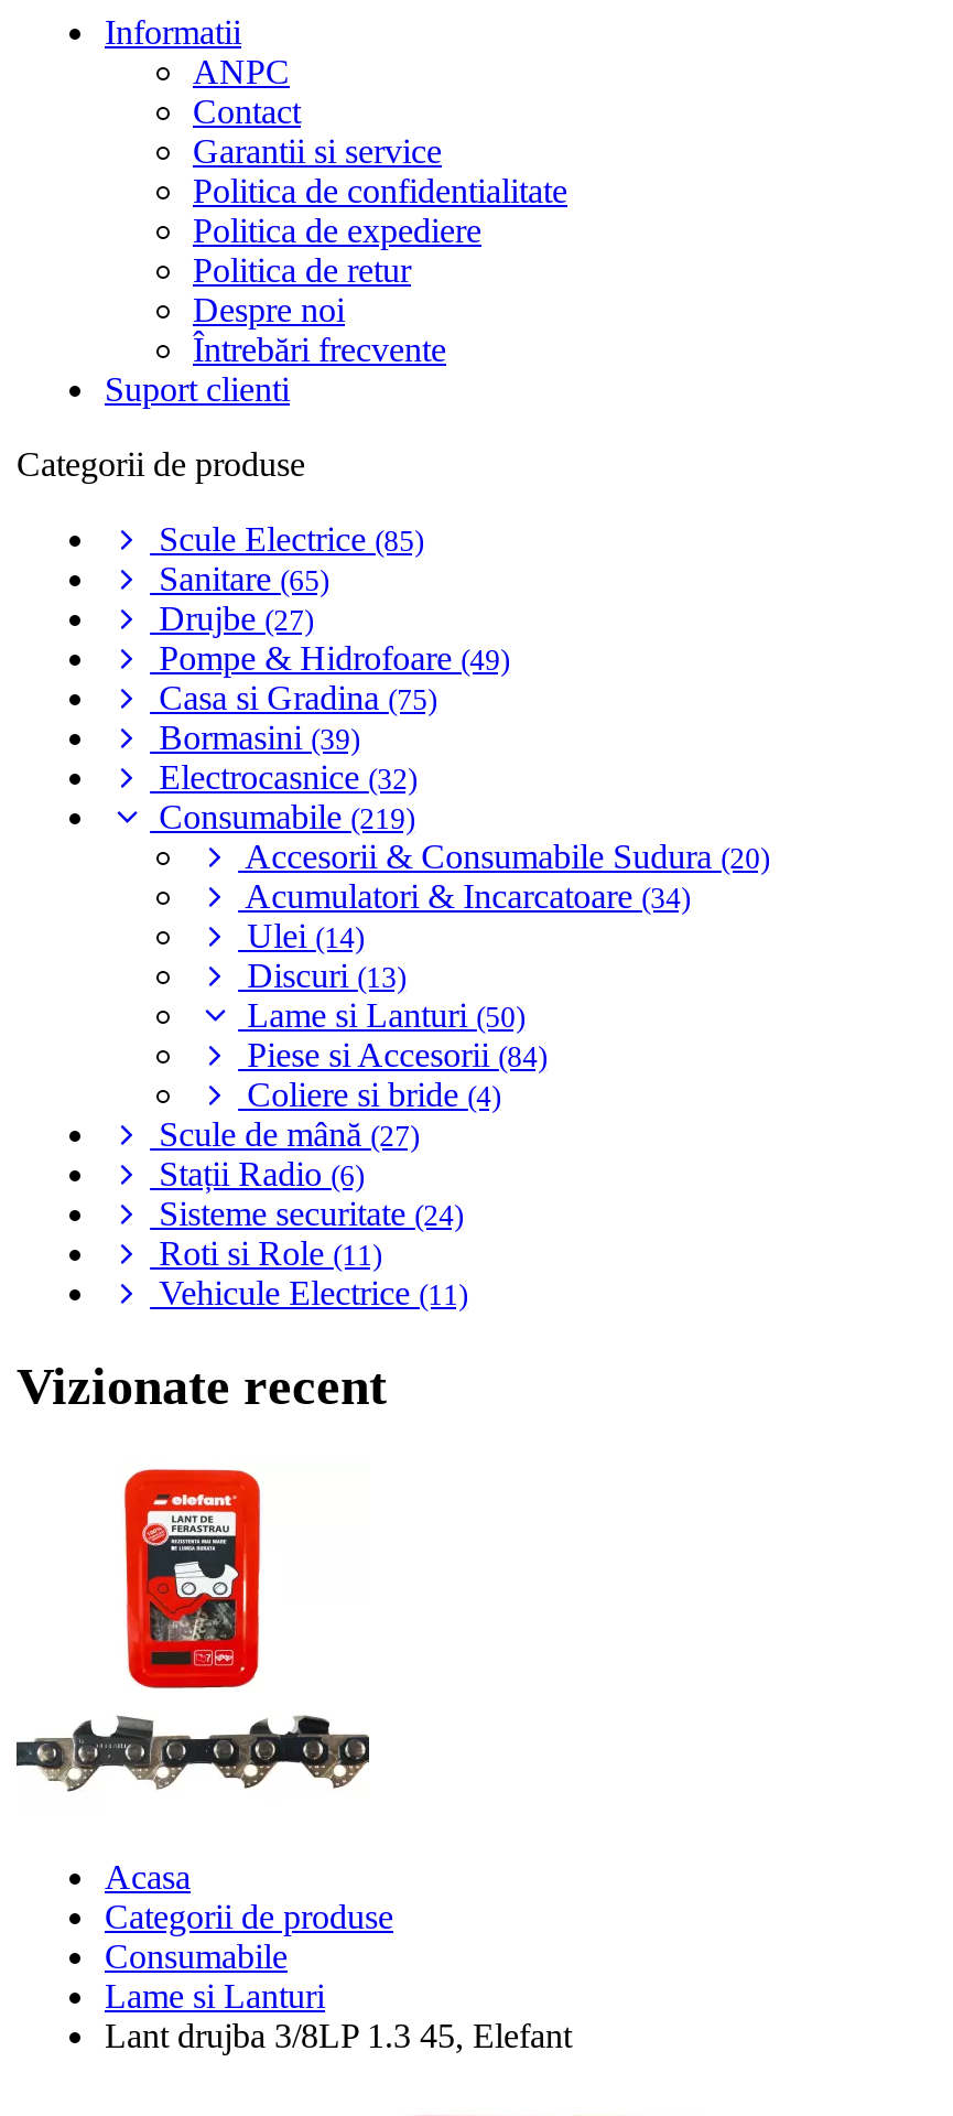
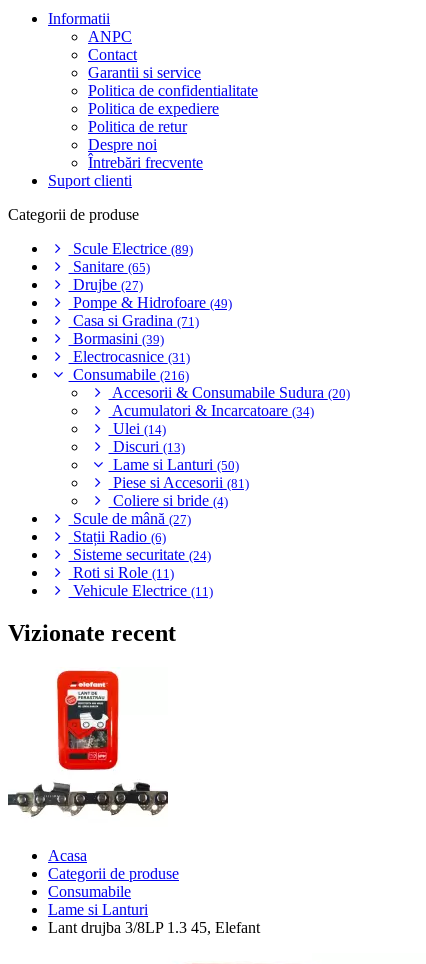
- Scule Electrice (85)
+ Scule Electrice (89)

- Casa si Gradina (75)
+ Casa si Gradina (71)

- Electrocasnice (32)
+ Electrocasnice (31)

- Consumabile (219)
+ Consumabile (216)

- Piese si Accesorii (84)
+ Piese si Accesorii (81)
